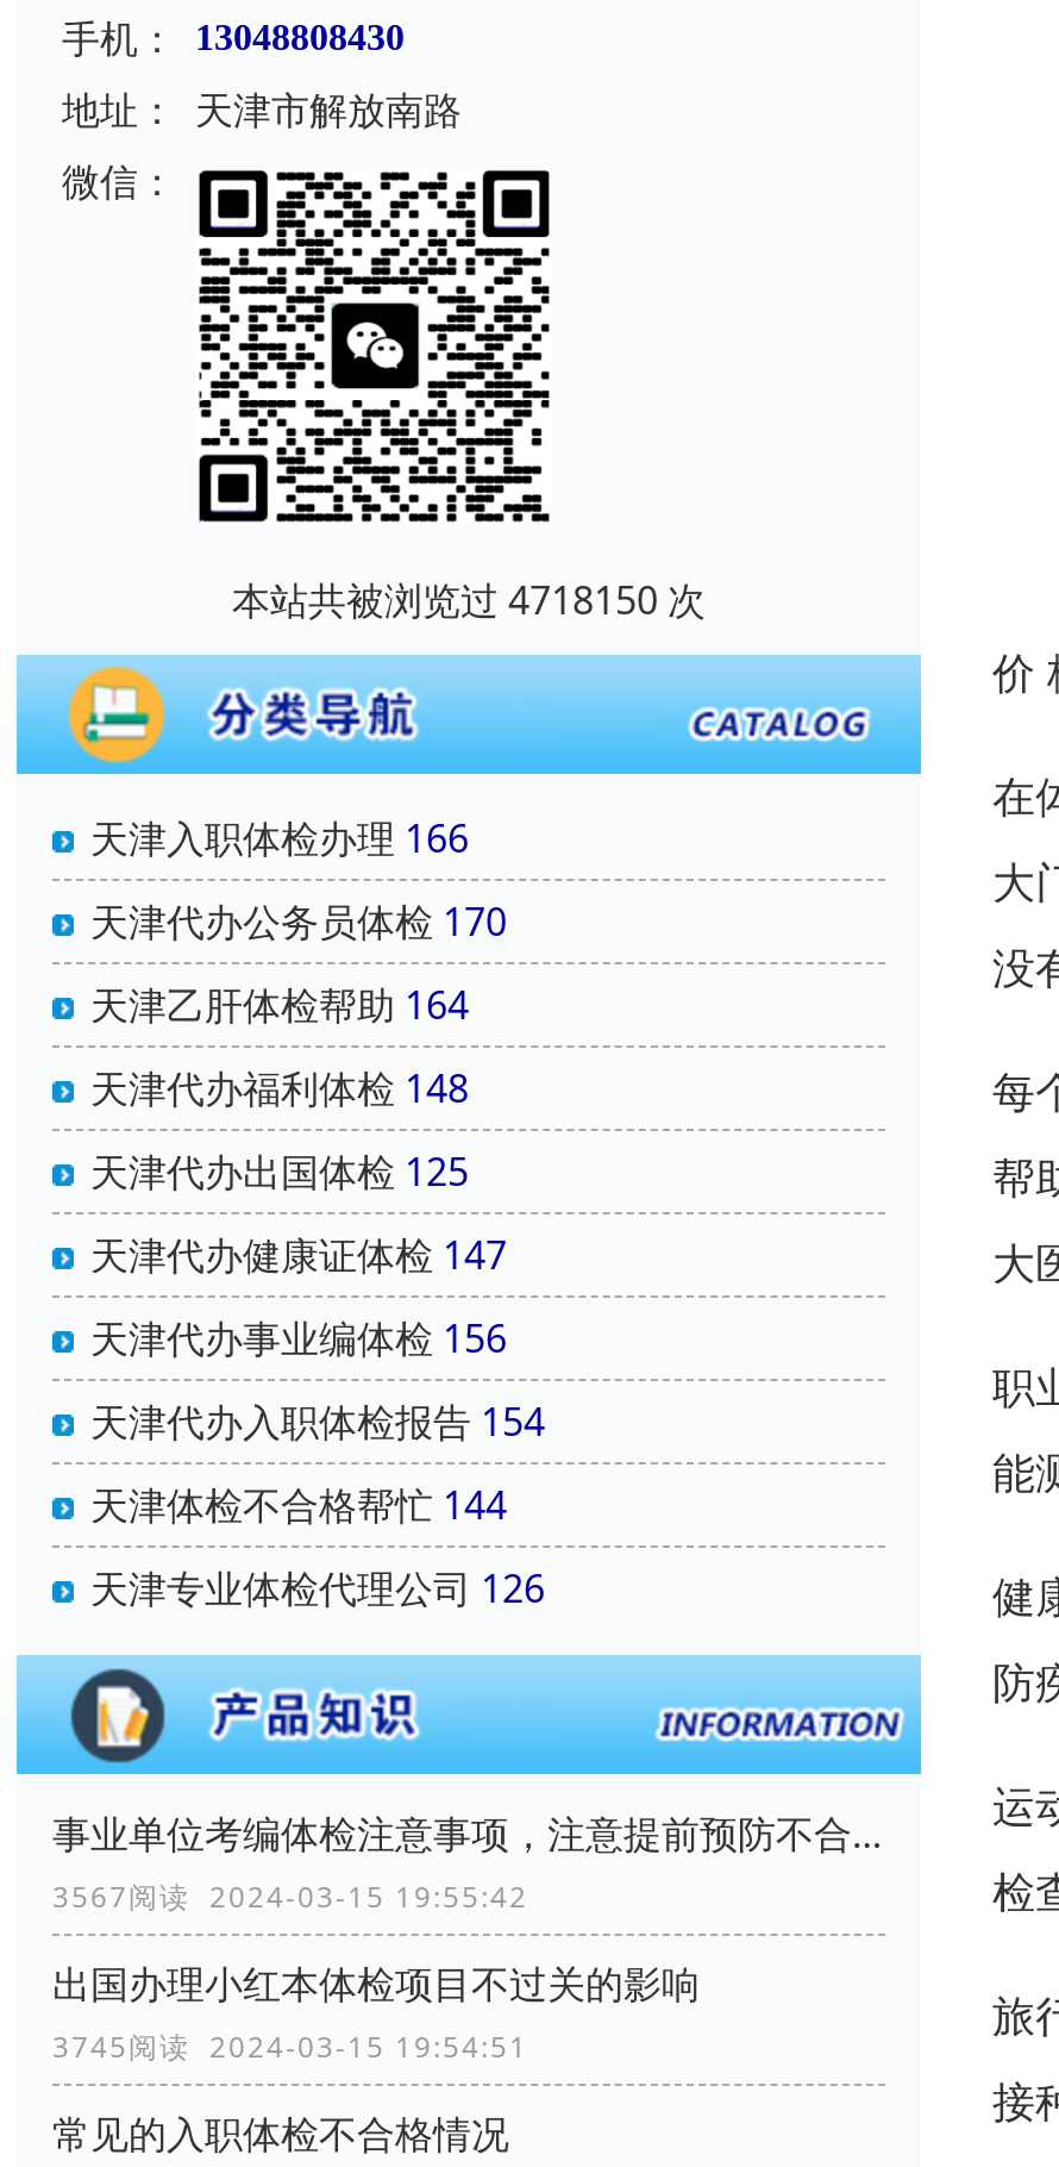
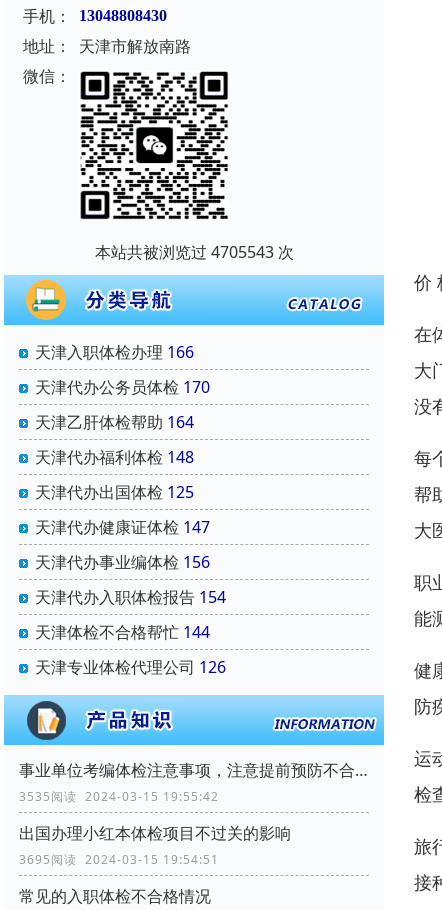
- 本站共被浏览过 4718150 次
+ 本站共被浏览过 4705543 次

- 3567阅读 2024-03-15 19:55:42
+ 3535阅读 2024-03-15 19:55:42

- 3745阅读 2024-03-15 19:54:51
+ 3695阅读 2024-03-15 19:54:51
